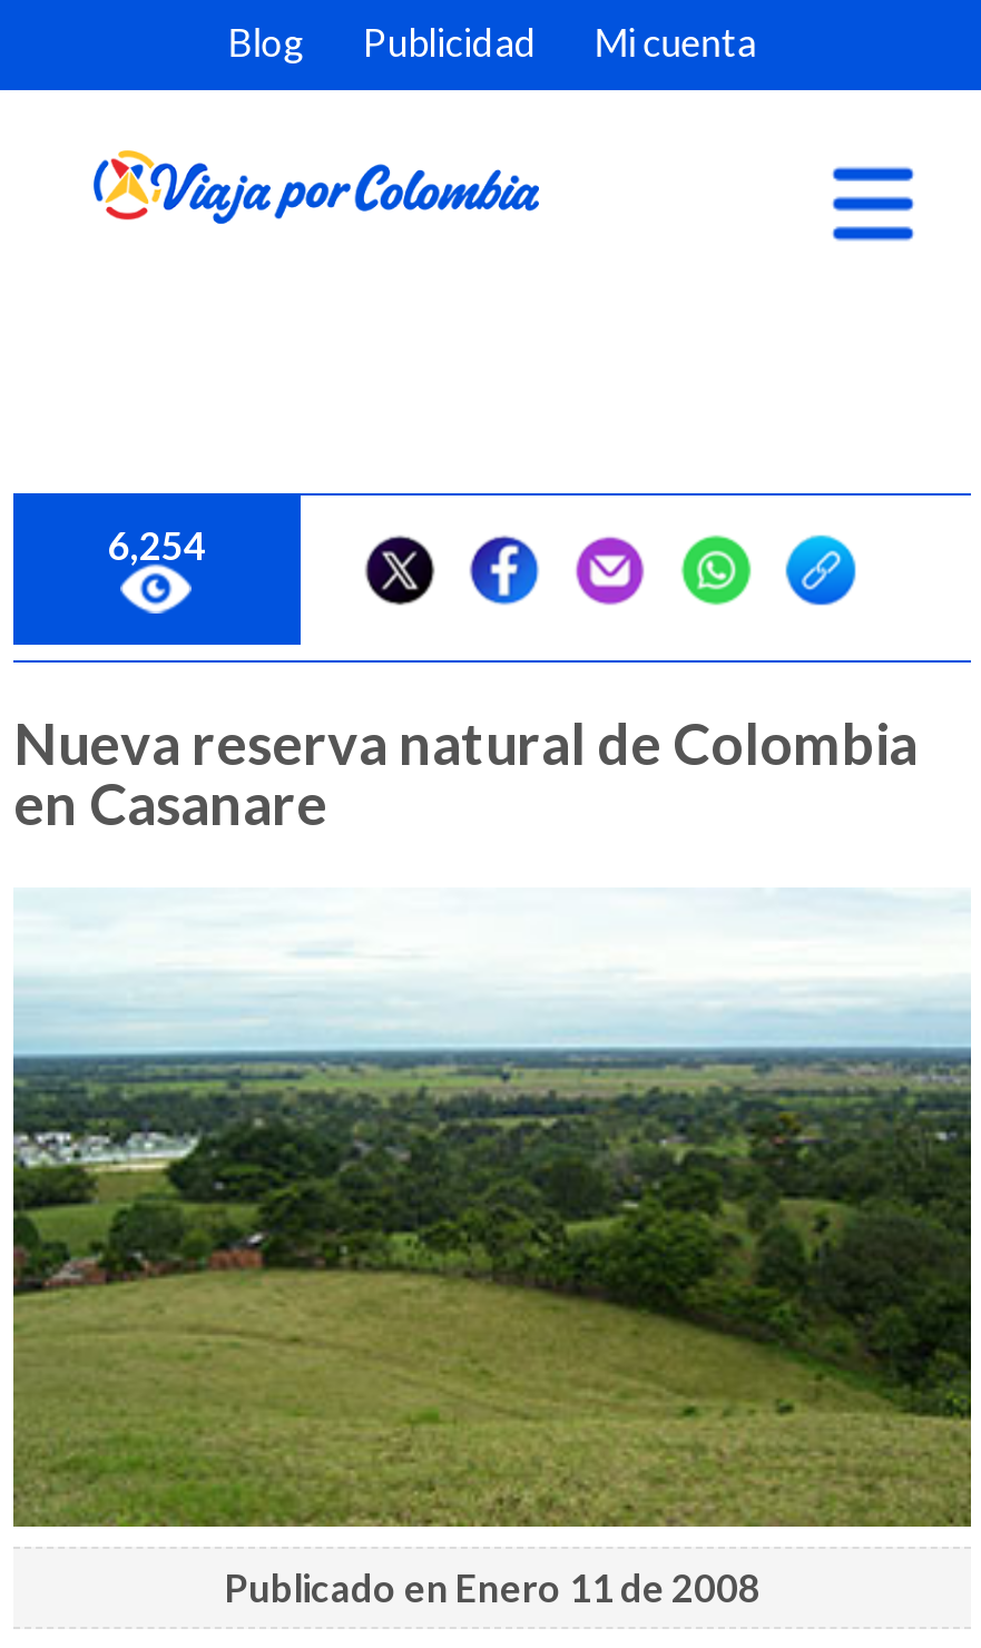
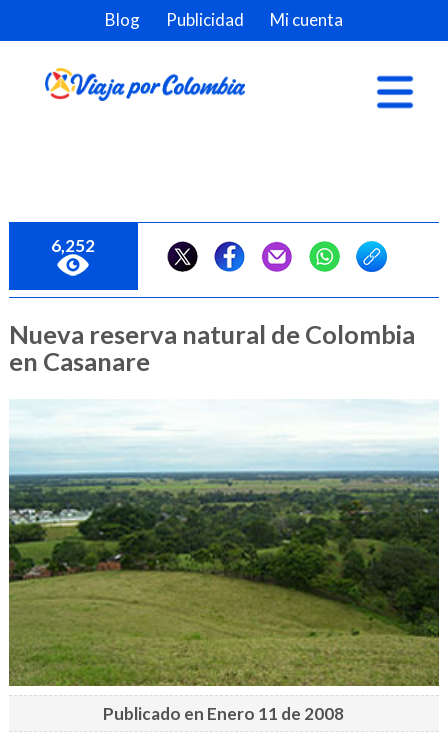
- 6,254
+ 6,252
